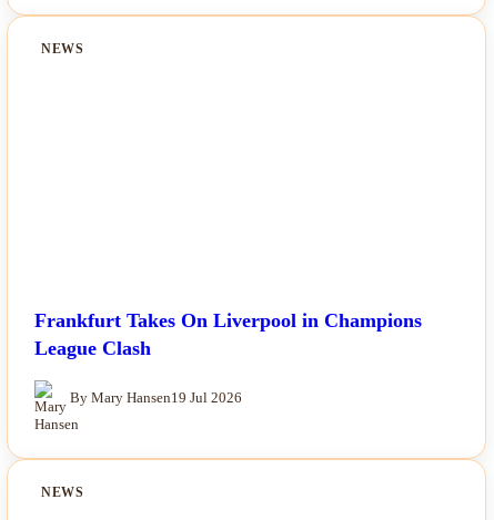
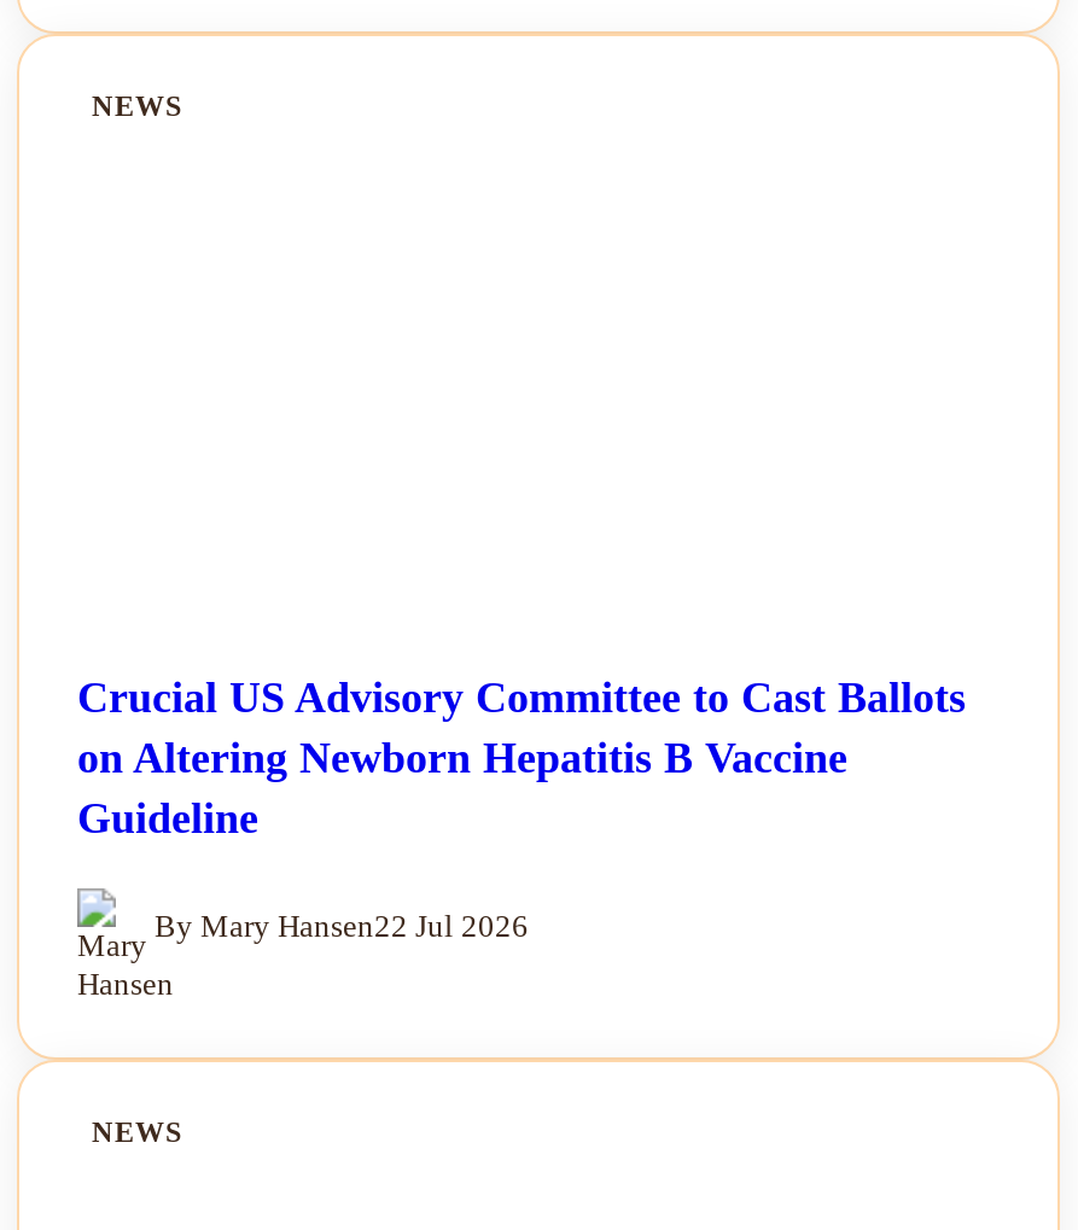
- Frankfurt Takes On Liverpool in Champions
- League Clash
+ Crucial US Advisory Committee to Cast Ballots
+ on Altering Newborn Hepatitis B Vaccine
+ Guideline

- By Mary Hansen19 Jul 2026
+ By Mary Hansen22 Jul 2026
